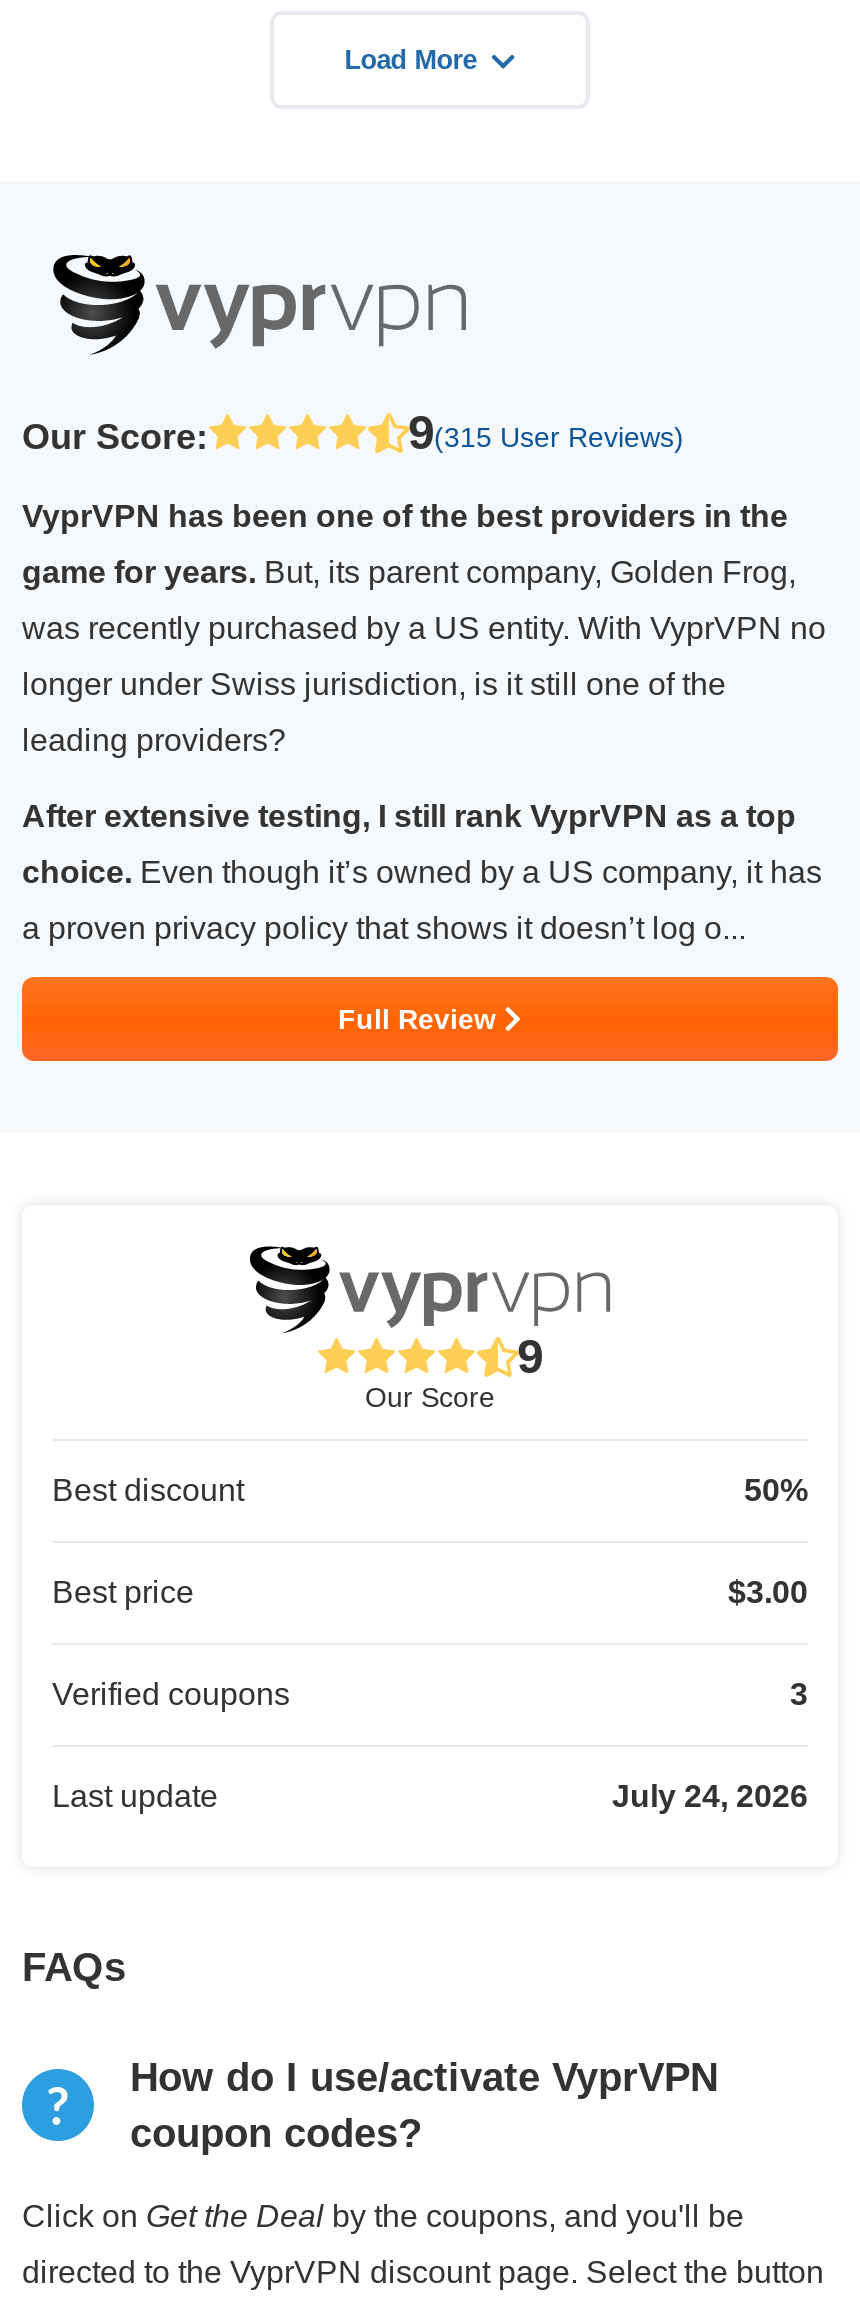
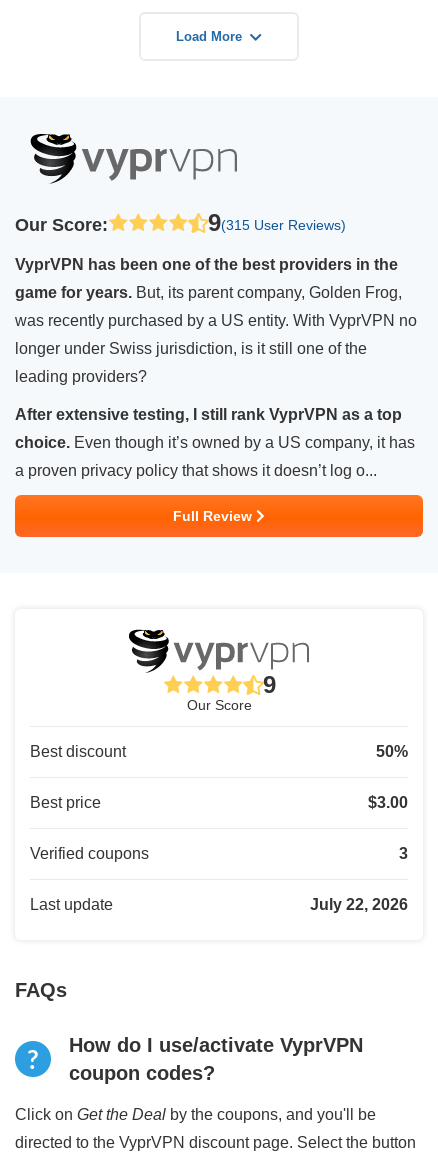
- July 24, 2026
+ July 22, 2026
